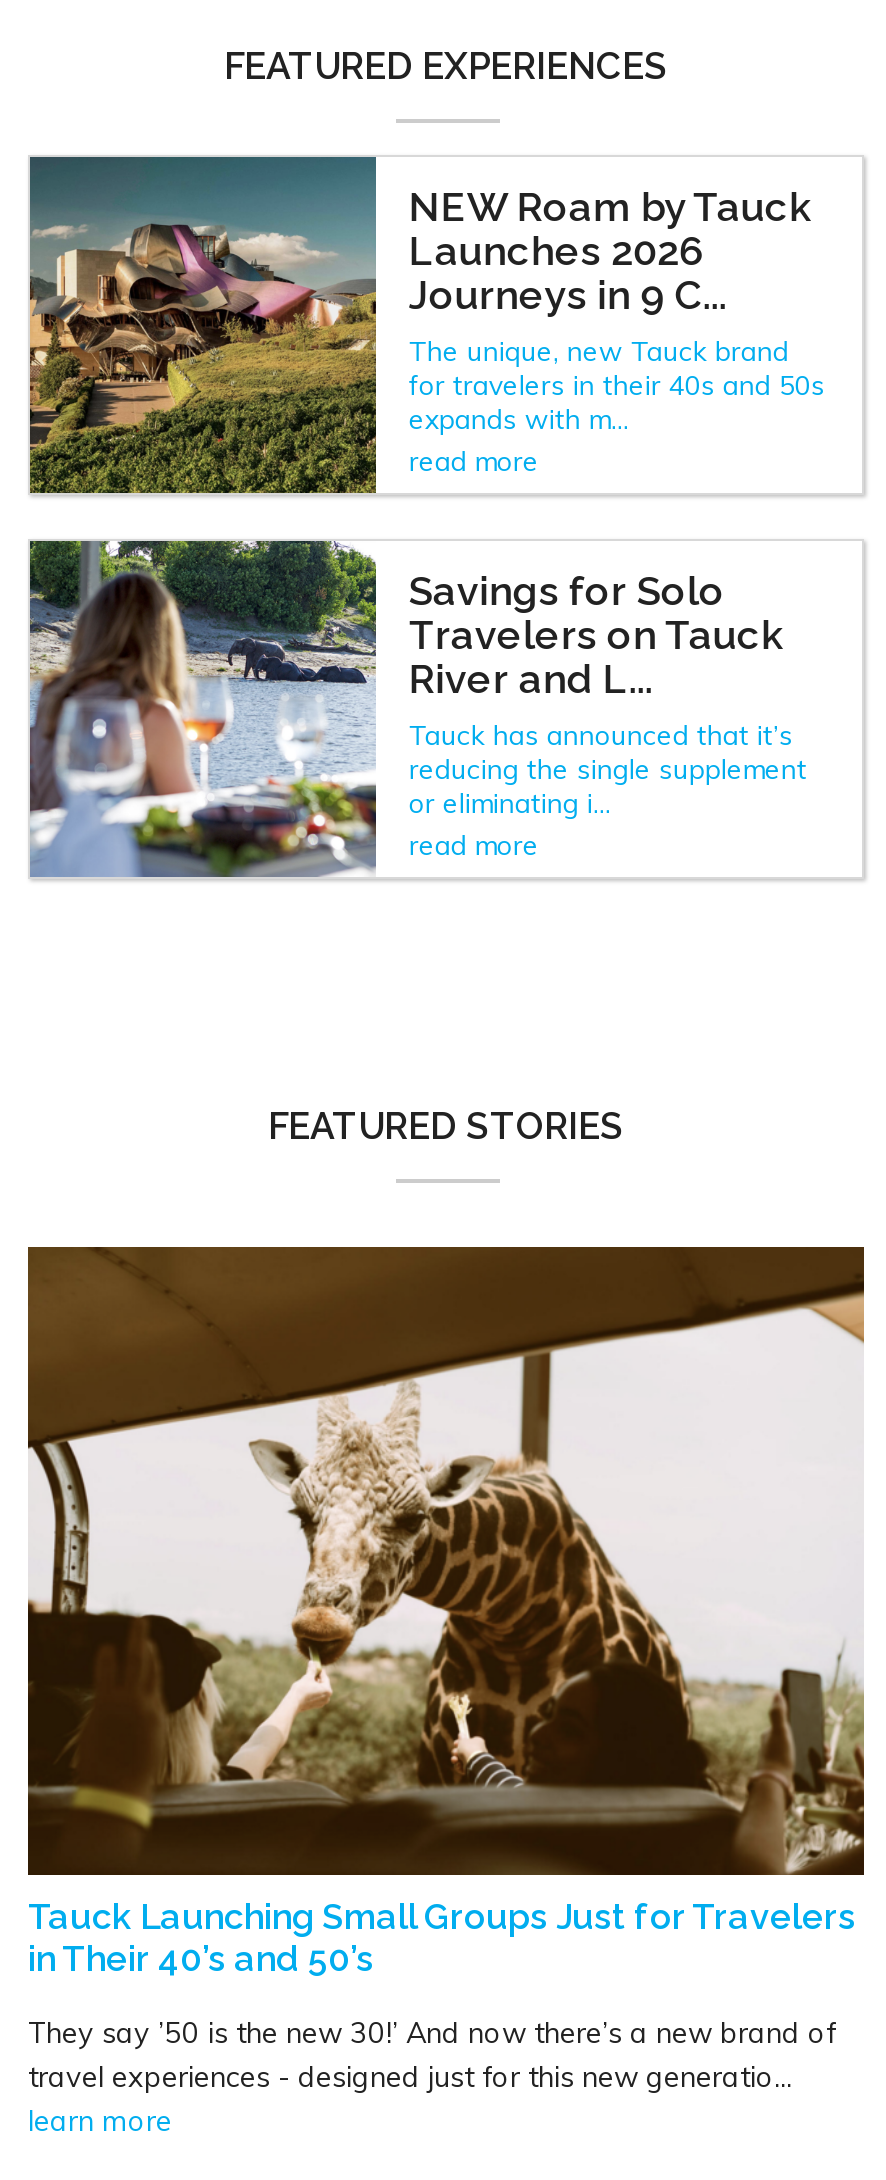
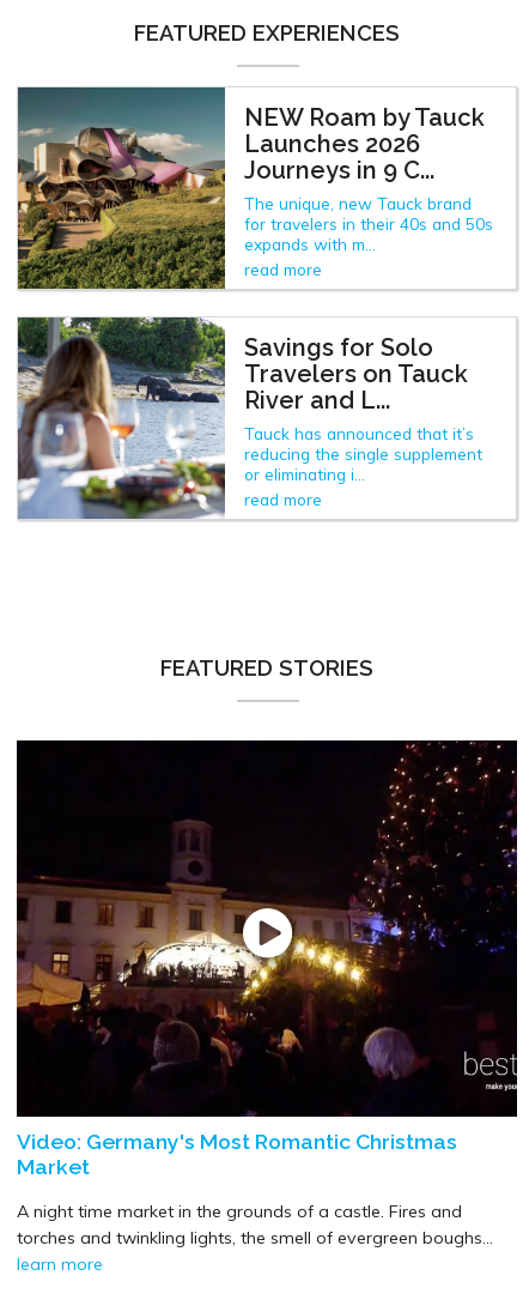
- [image]
- Tauck Launching Small Groups Just for Travelers
- in Their 40’s and 50’s
+ [image]
+ Video: Germany's Most Romantic Christmas
+ Market

- They say ’50 is the new 30!’ And now there’s a new brand of
- travel experiences - designed just for this new generatio...
+ A night time market in the grounds of a castle. Fires and
+ torches and twinkling lights, the smell of evergreen boughs...
